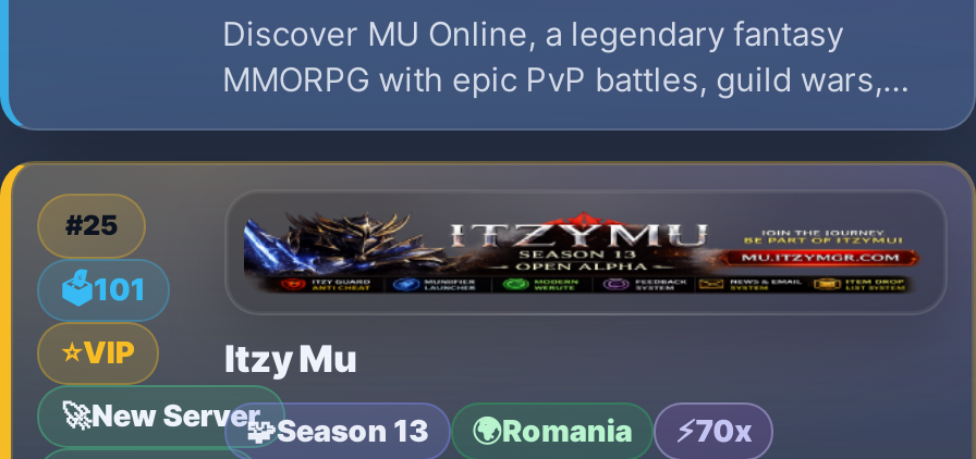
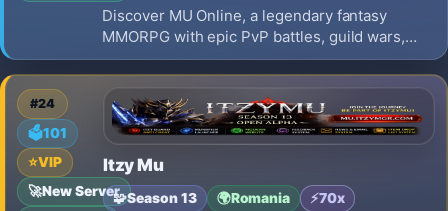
- #25
+ #24
